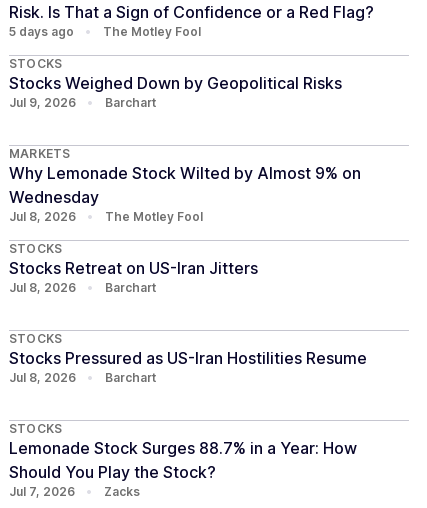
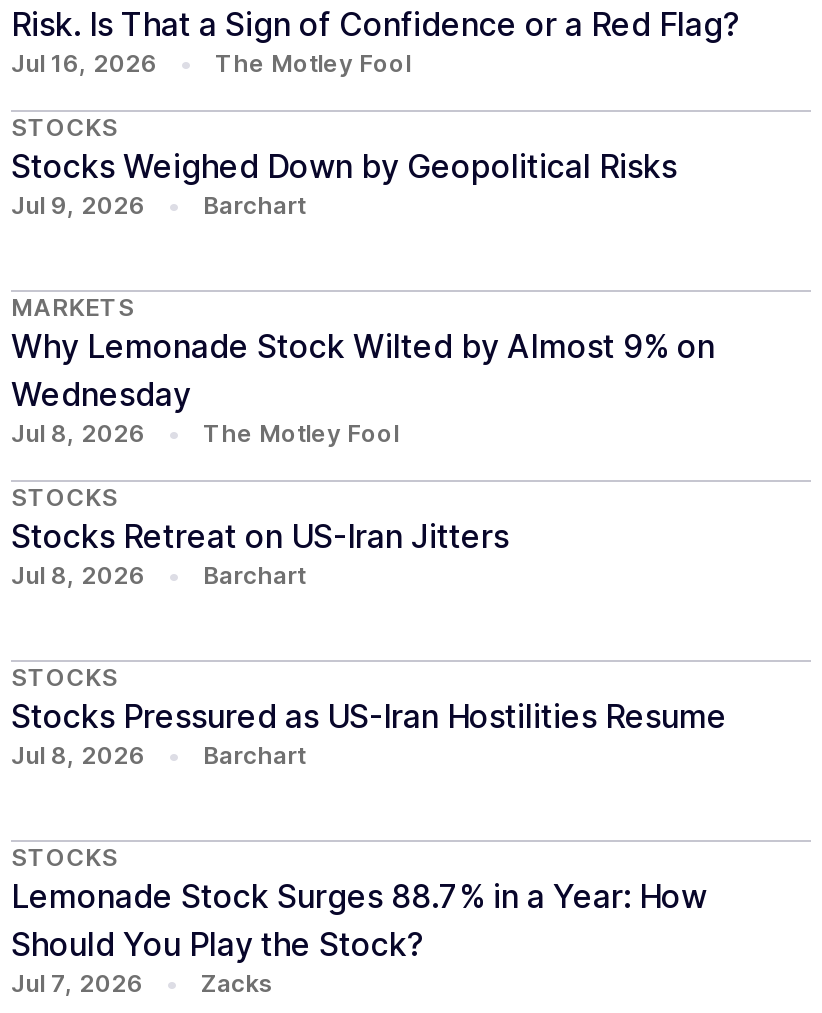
- 5 days ago
+ Jul 16, 2026
